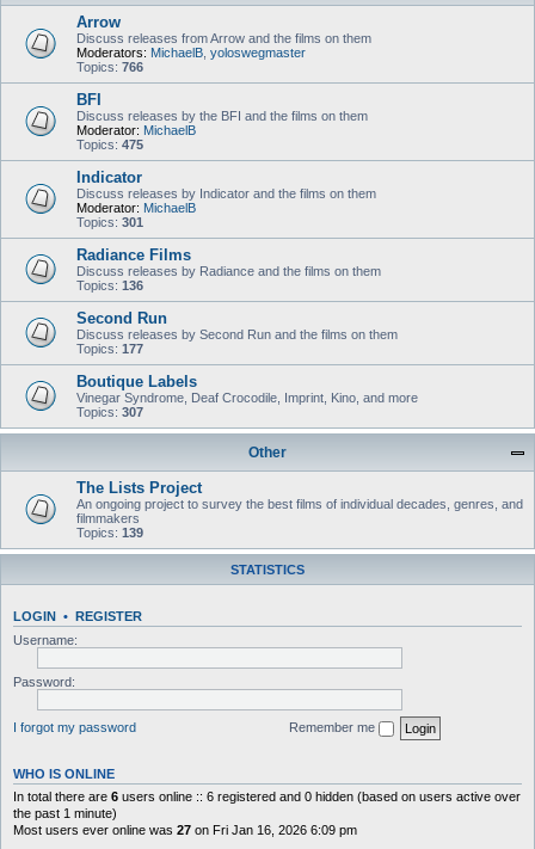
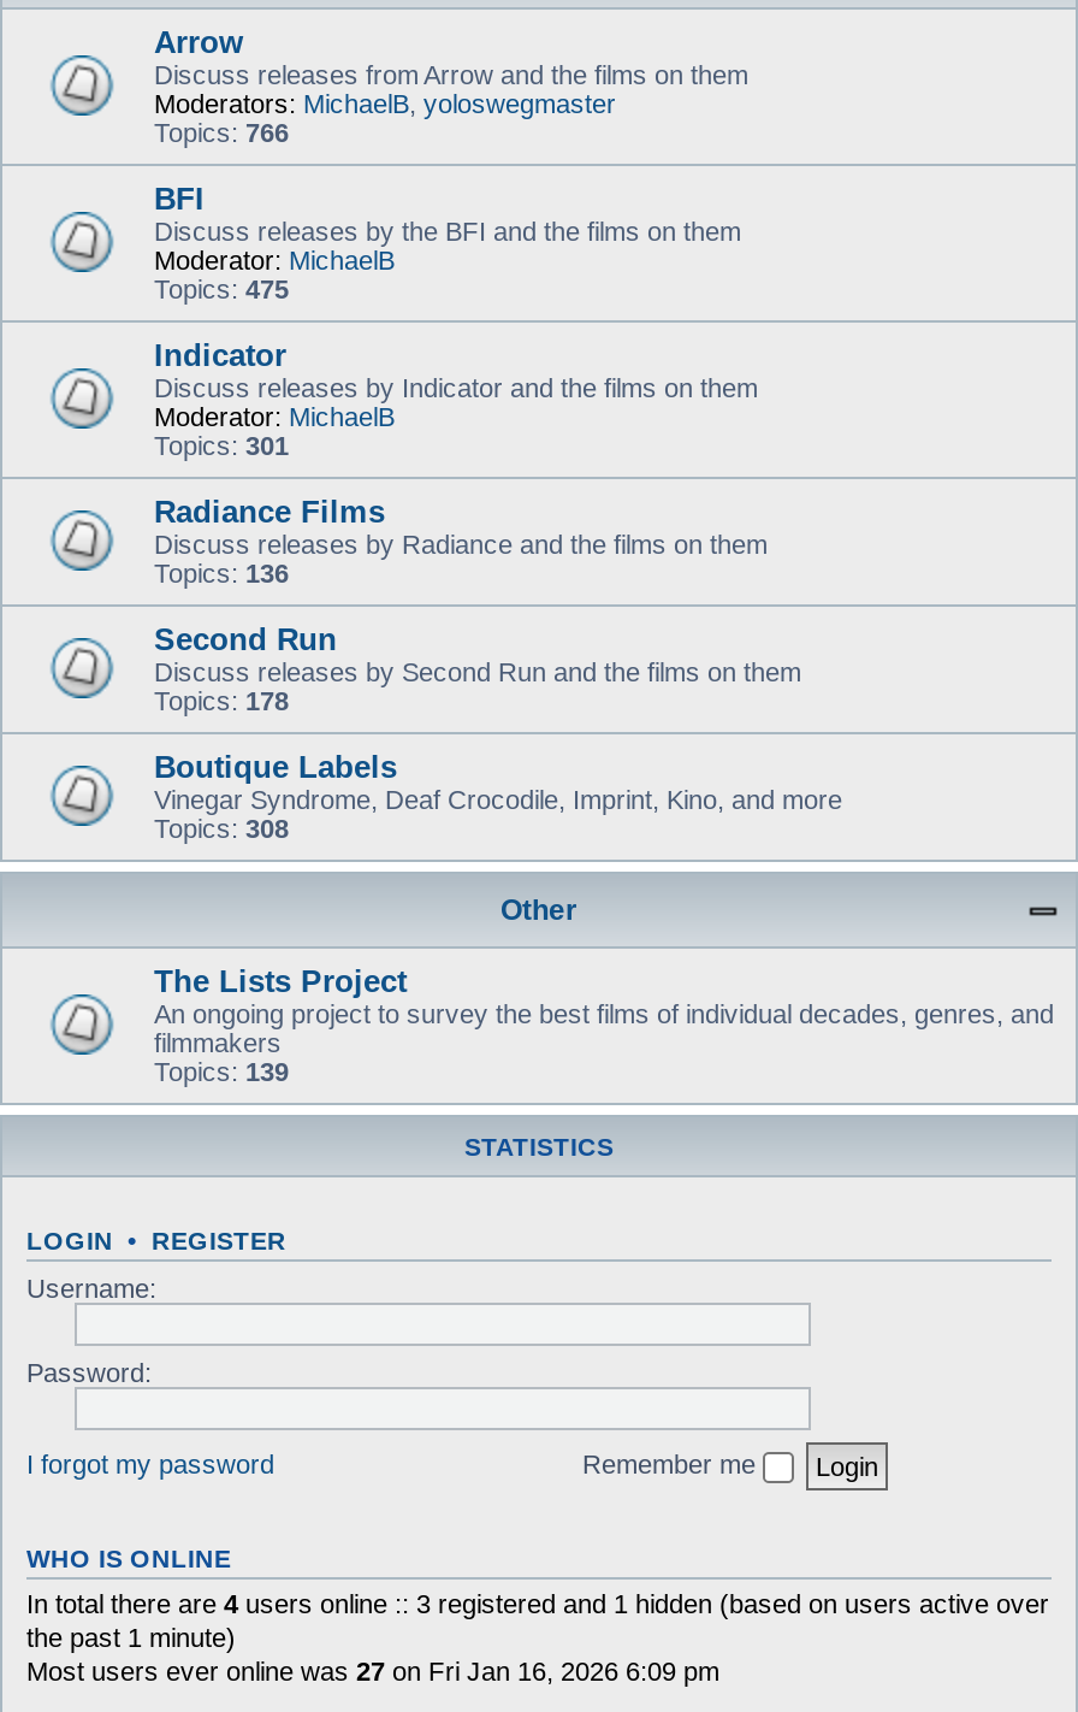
- Topics: 177
+ Topics: 178

- Topics: 307
+ Topics: 308

- In total there are 6 users online :: 6 registered and 0 hidden (based on users active over
+ In total there are 4 users online :: 3 registered and 1 hidden (based on users active over
